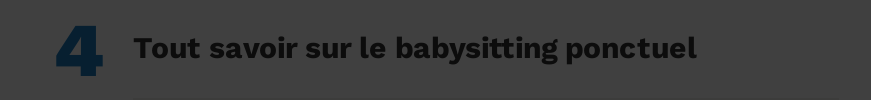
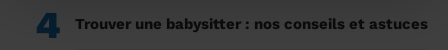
- Tout savoir sur le babysitting ponctuel
+ Trouver une babysitter : nos conseils et astuces
